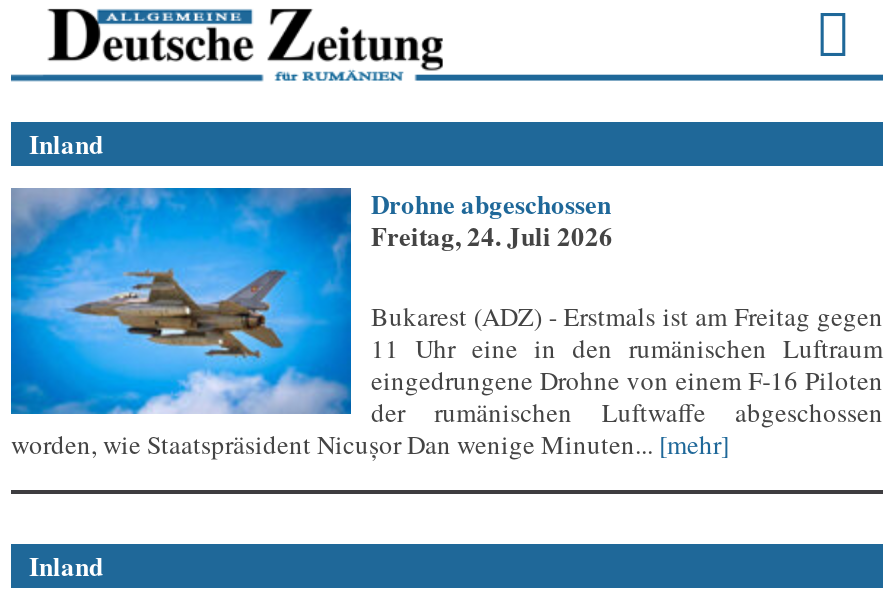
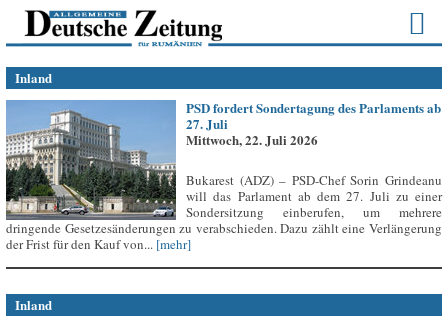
- [image]
- Bukarest (ADZ) - Erstmals ist am Freitag gegen
- 11 Uhr eine in den rumänischen Luftraum
- eingedrungene Drohne von einem F-16 Piloten
- der rumänischen Luftwaffe abgeschossen
- worden, wie Staatspräsident Nicușor Dan wenige Minuten... [mehr]
+ [image]
+ Bukarest (ADZ) – PSD-Chef Sorin Grindeanu
+ will das Parlament ab dem 27. Juli zu einer
+ Sondersitzung einberufen, um mehrere
+ dringende Gesetzesänderungen zu verabschieden. Dazu zählt eine Verlängerung
+ der Frist für den Kauf von... [mehr]

- Drohne abgeschossen
- Freitag, 24. Juli 2026
+ PSD fordert Sondertagung des Parlaments ab
+ 27. Juli
+ Mittwoch, 22. Juli 2026
